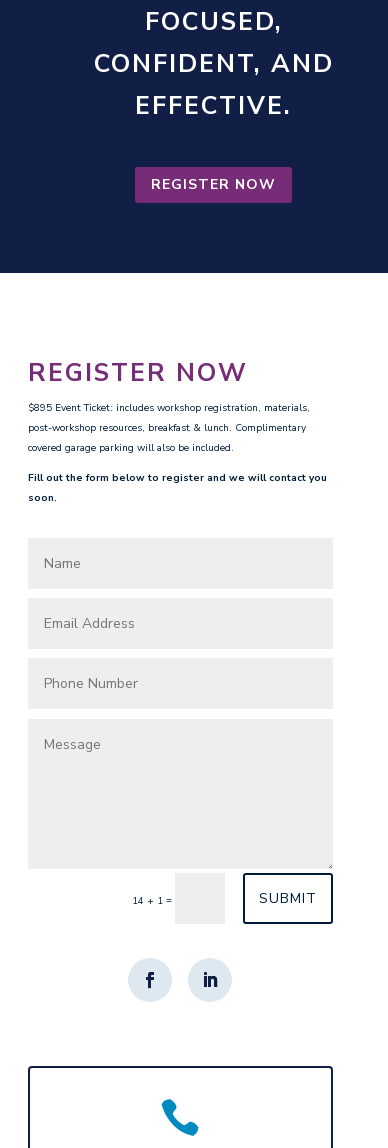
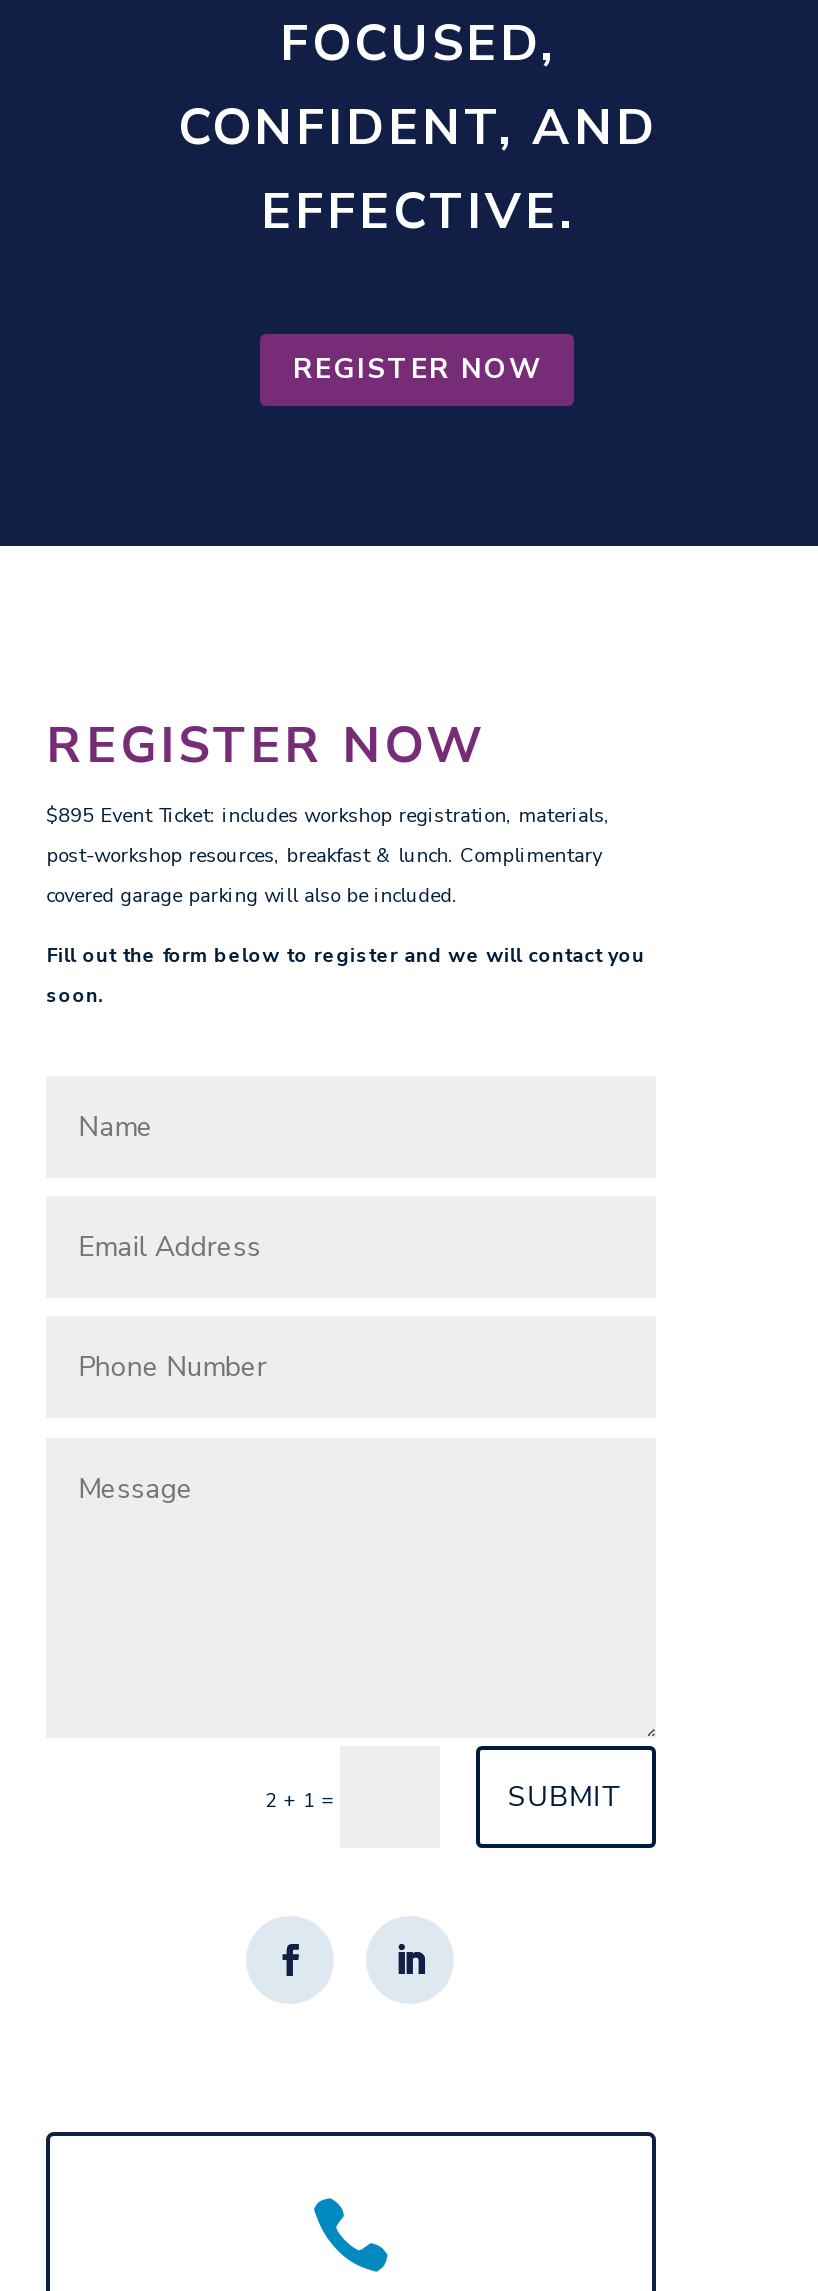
- 14 + 1 =
+ 2 + 1 =
